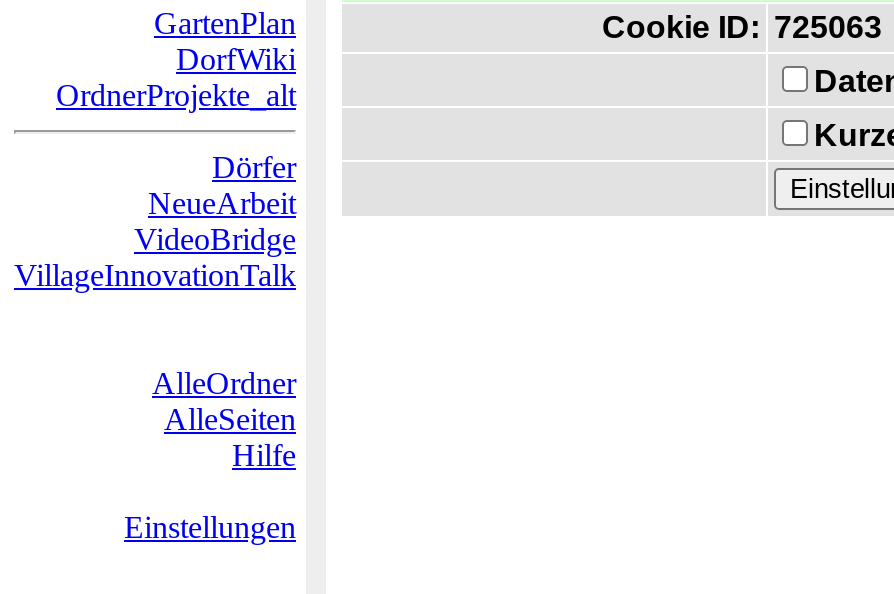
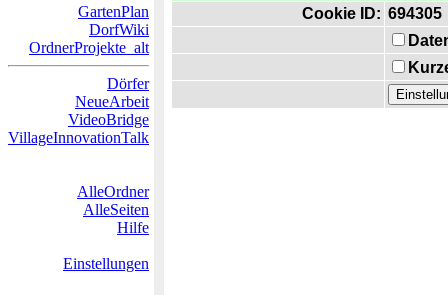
- Cookie ID: 725063
+ Cookie ID: 694305
